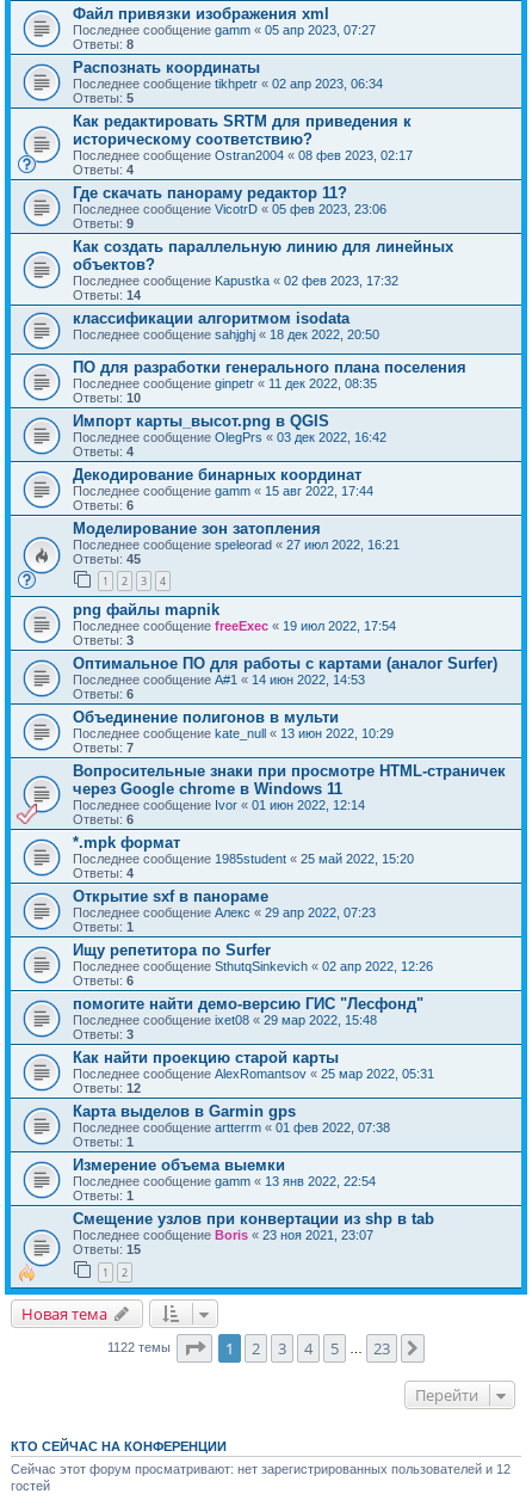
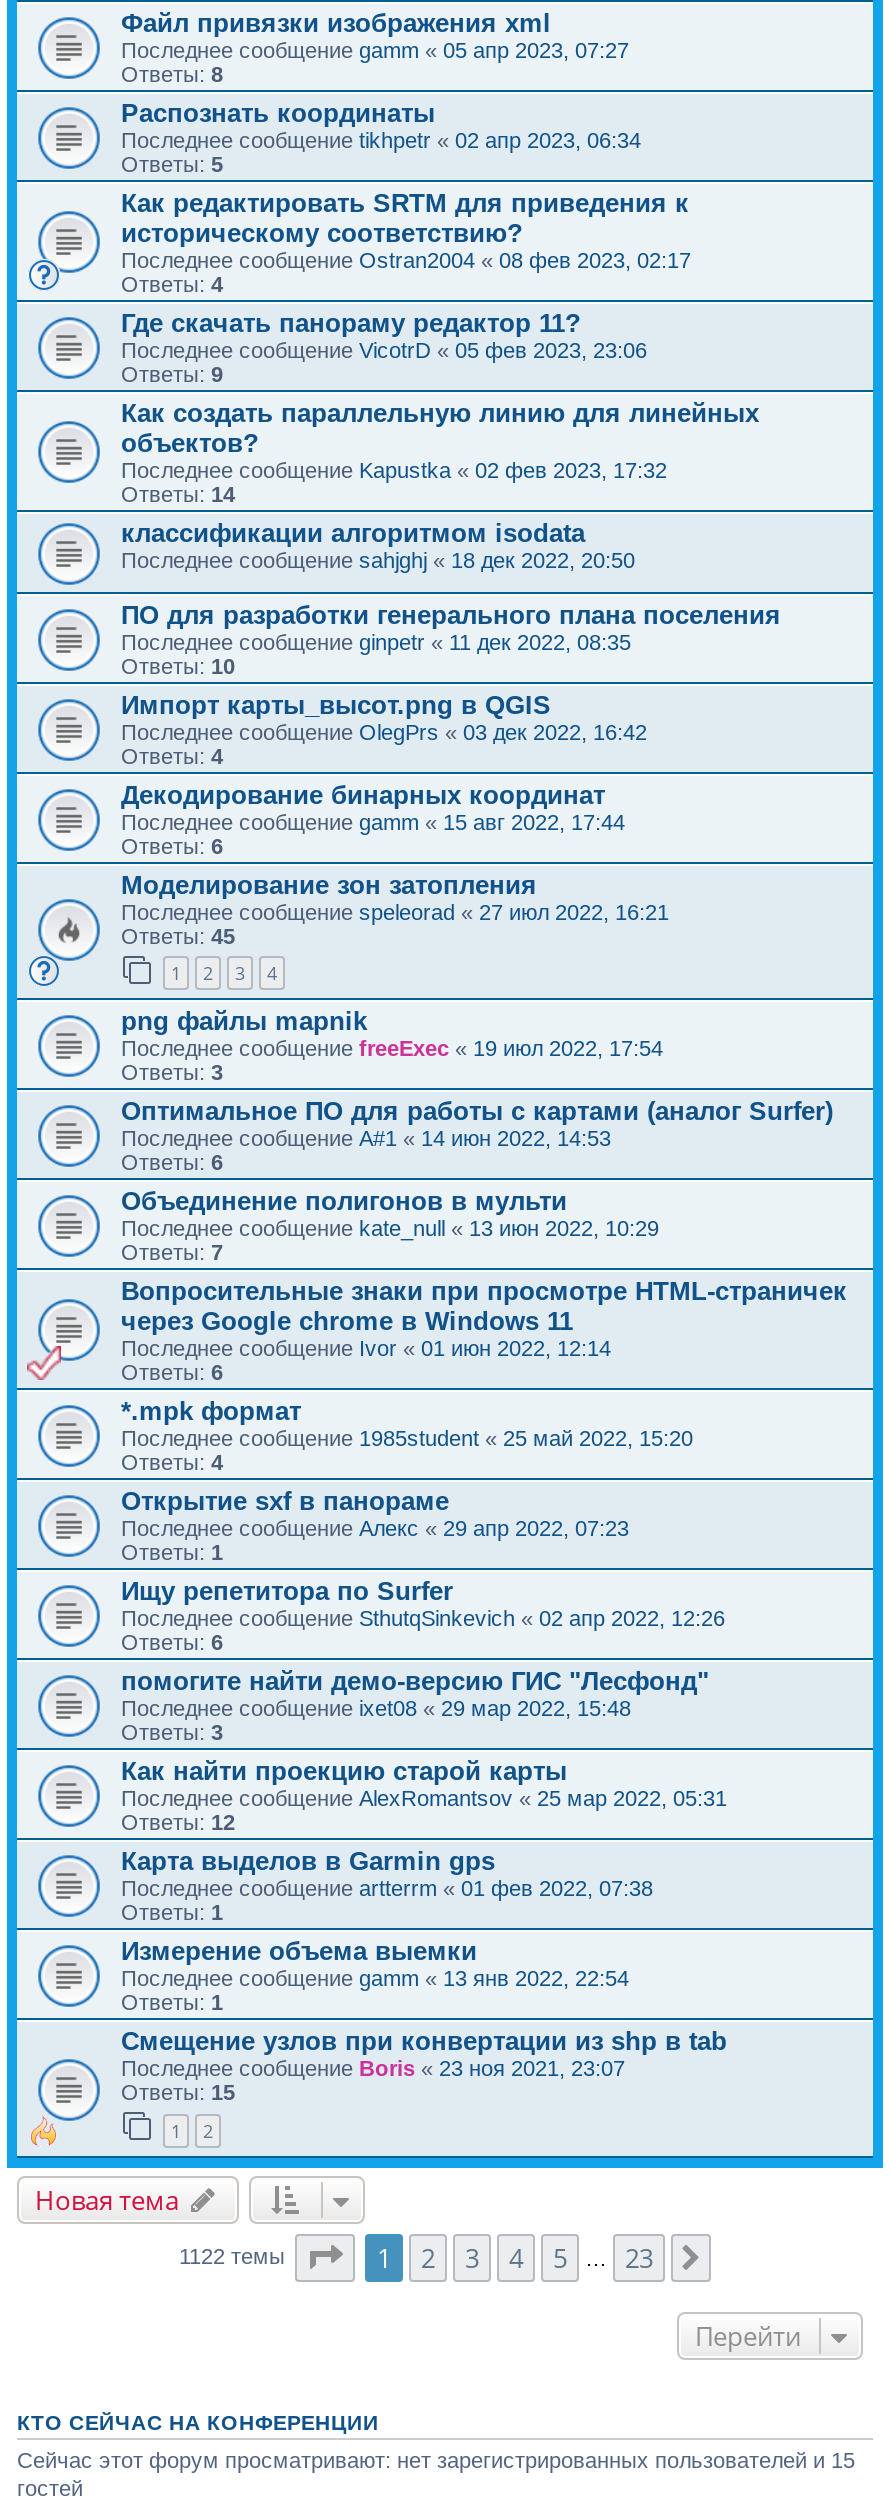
- Сейчас этот форум просматривают: нет зарегистрированных пользователей и 12
+ Сейчас этот форум просматривают: нет зарегистрированных пользователей и 15
